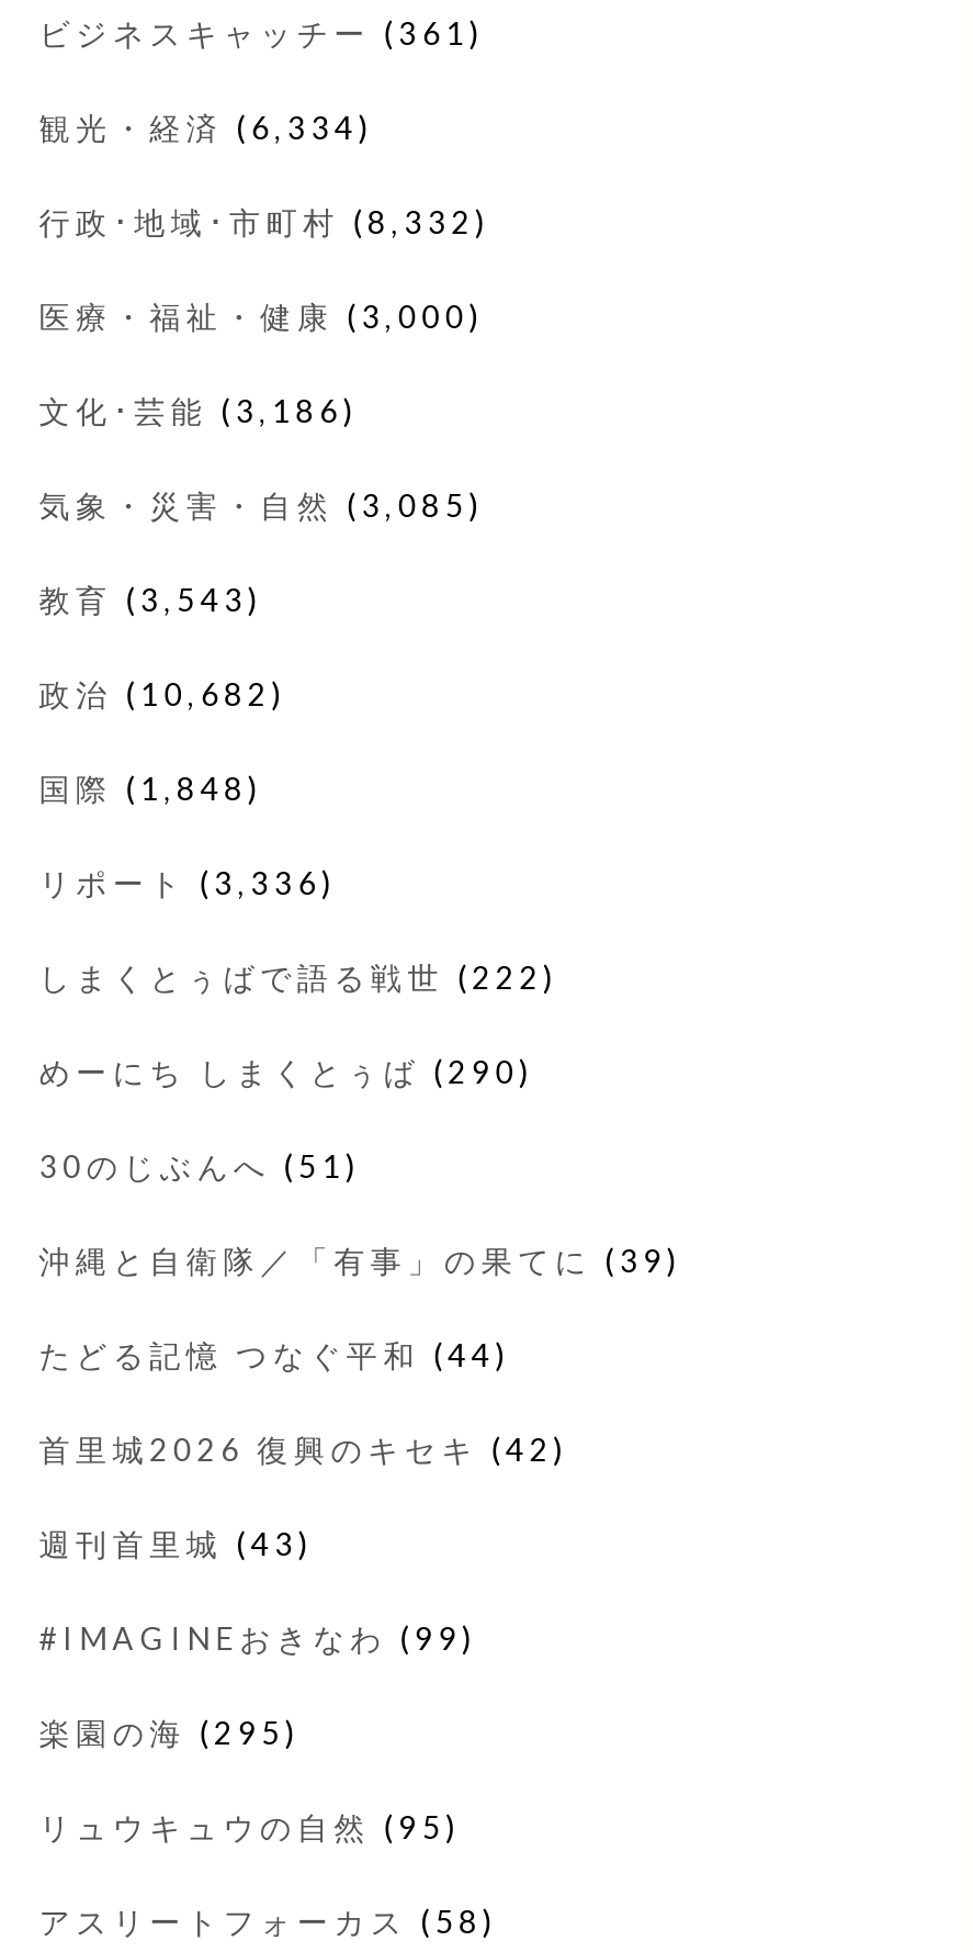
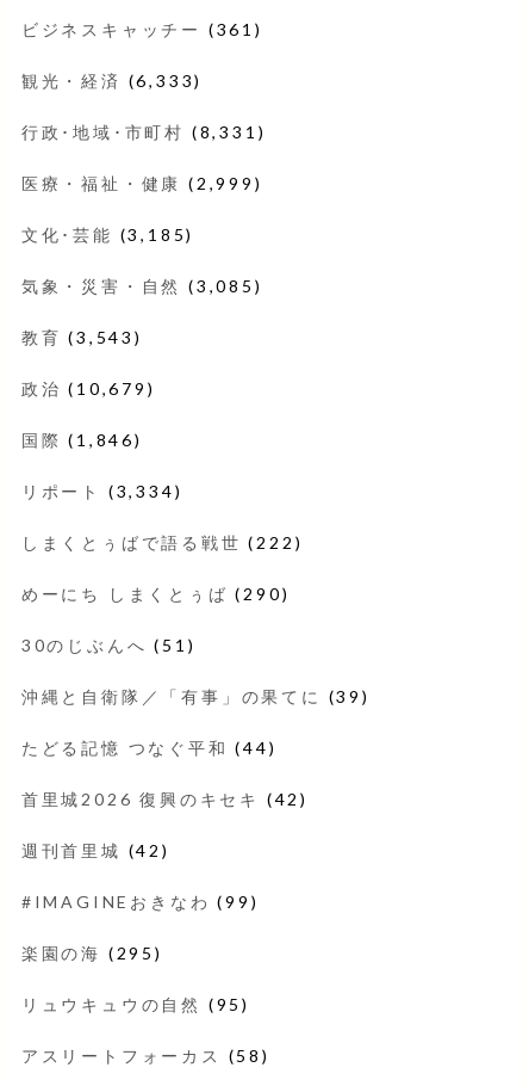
- 観光・経済(6,334)
+ 観光・経済(6,333)

- 行政･地域･市町村(8,332)
+ 行政･地域･市町村(8,331)

- 医療・福祉・健康(3,000)
+ 医療・福祉・健康(2,999)

- 文化･芸能(3,186)
+ 文化･芸能(3,185)

- 政治(10,682)
+ 政治(10,679)

- 国際(1,848)
+ 国際(1,846)

- リポート(3,336)
+ リポート(3,334)

- 週刊首里城(43)
+ 週刊首里城(42)
